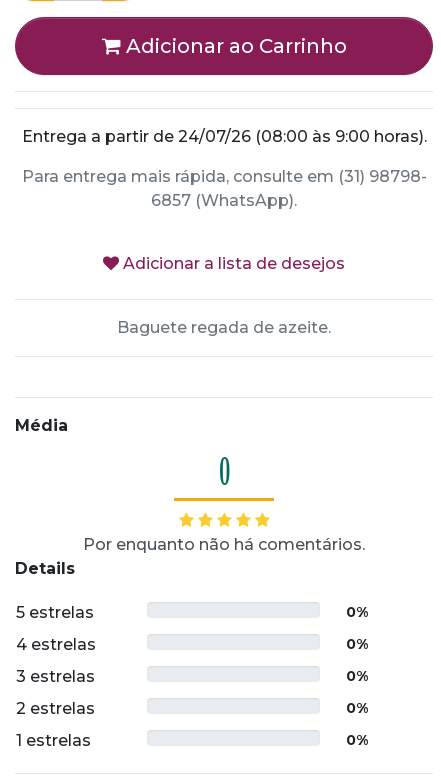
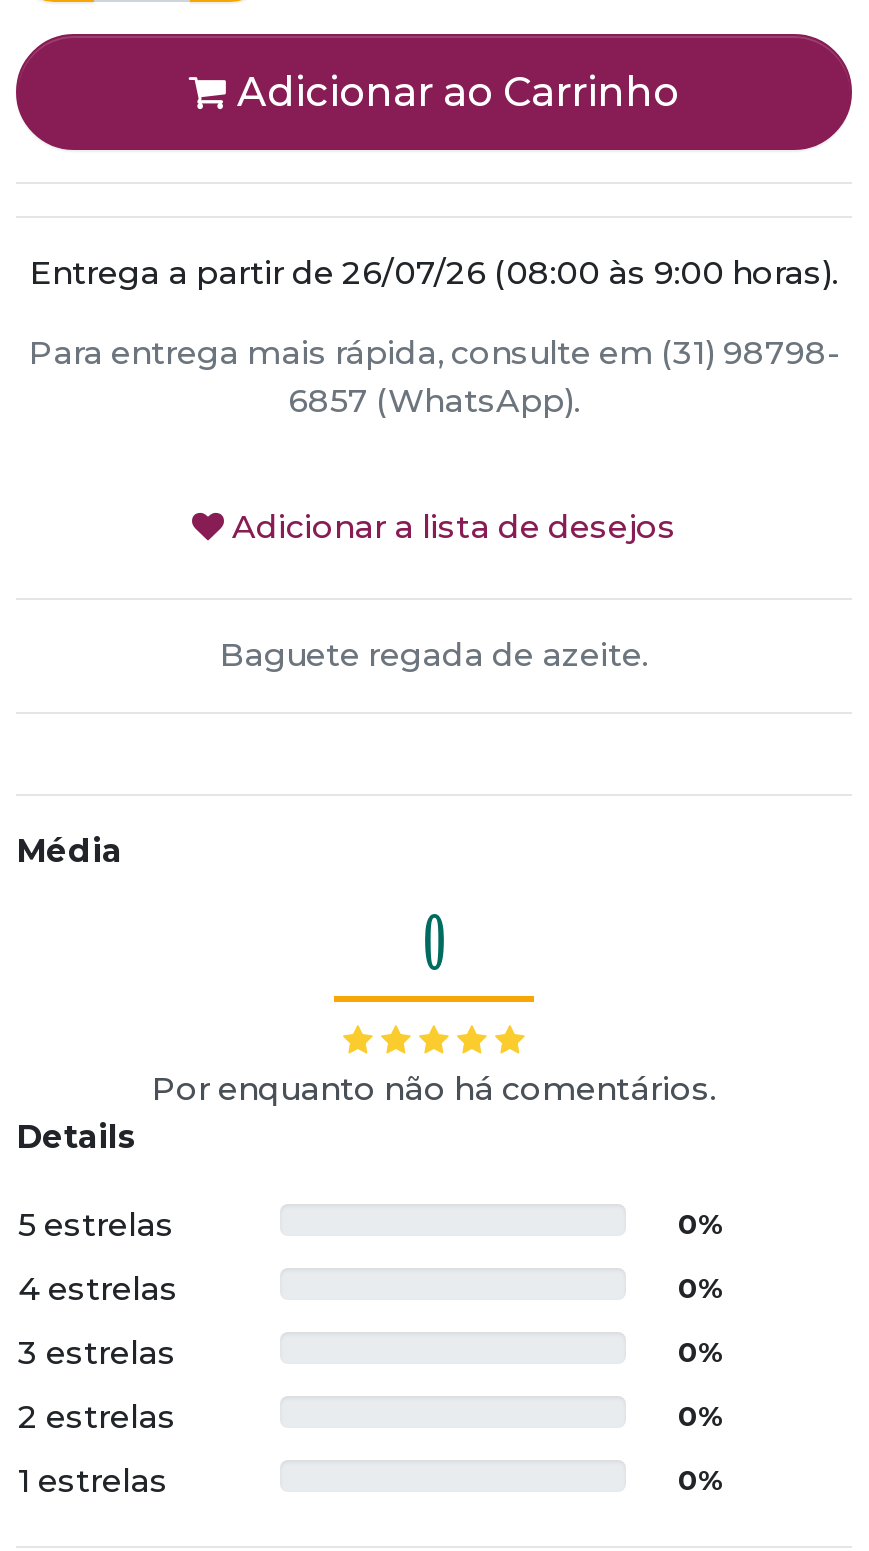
- Entrega a partir de 24/07/26 (08:00 às 9:00 horas).
+ Entrega a partir de 26/07/26 (08:00 às 9:00 horas).
